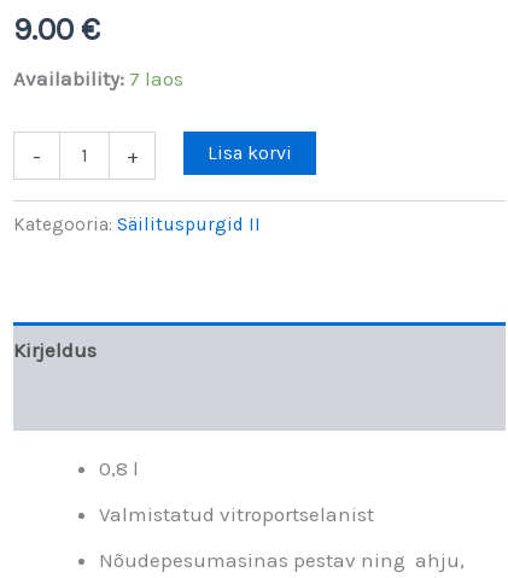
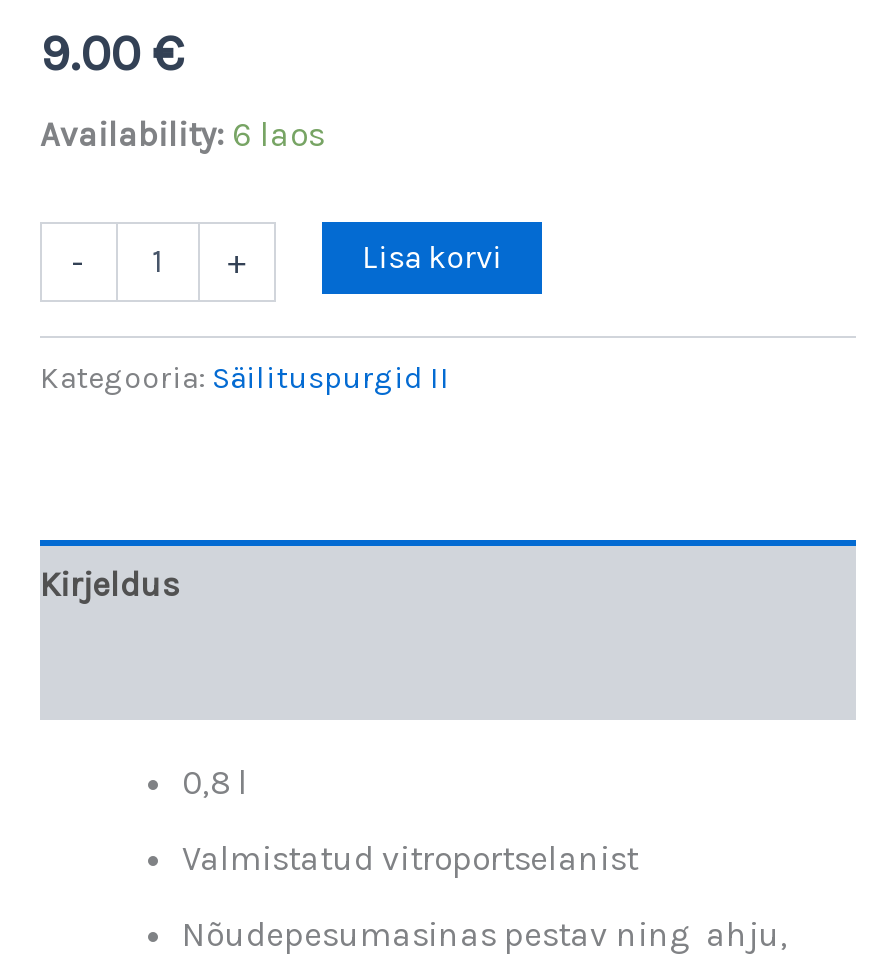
- Availability: 7 laos
+ Availability: 6 laos
